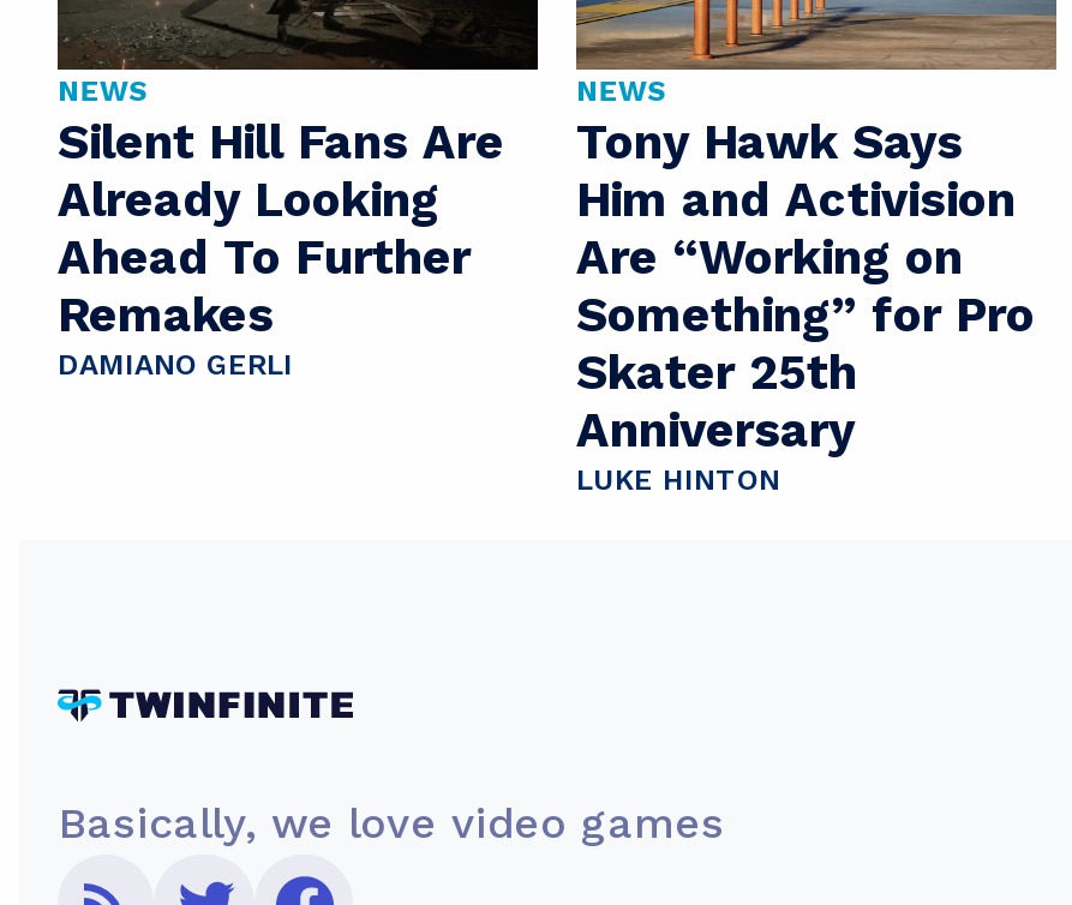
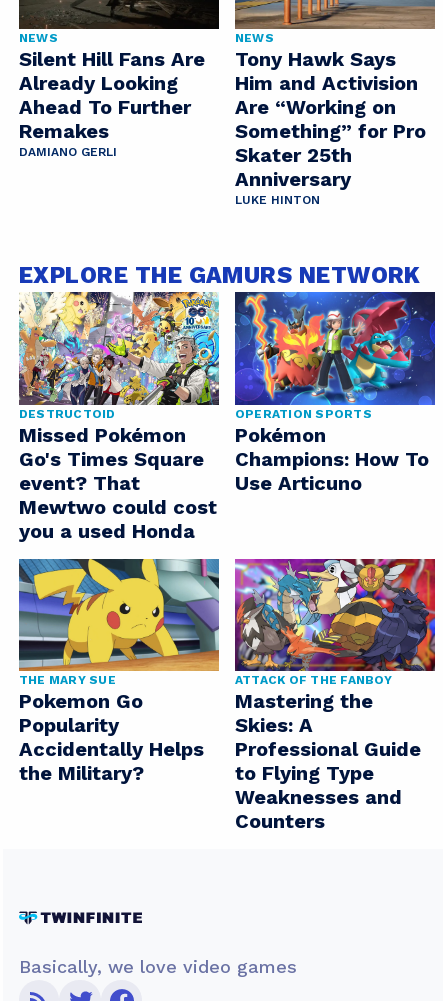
+ [image]
+ DESTRUCTOID
+ Missed Pokémon
+ Go's Times Square
+ event? That
+ Mewtwo could cost
+ you a used Honda

+ [image]
+ THE MARY SUE
+ Pokemon Go
+ Popularity
+ Accidentally Helps
+ the Military?

+ EXPLORE THE GAMURS NETWORK

+ [image]
+ OPERATION SPORTS
+ Pokémon
+ Champions: How To
+ Use Articuno

+ [image]
+ ATTACK OF THE FANBOY
+ Mastering the
+ Skies: A
+ Professional Guide
+ to Flying Type
+ Weaknesses and
+ Counters
